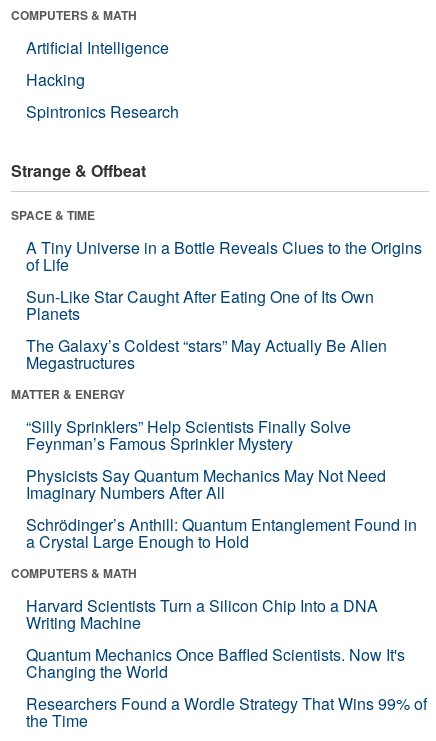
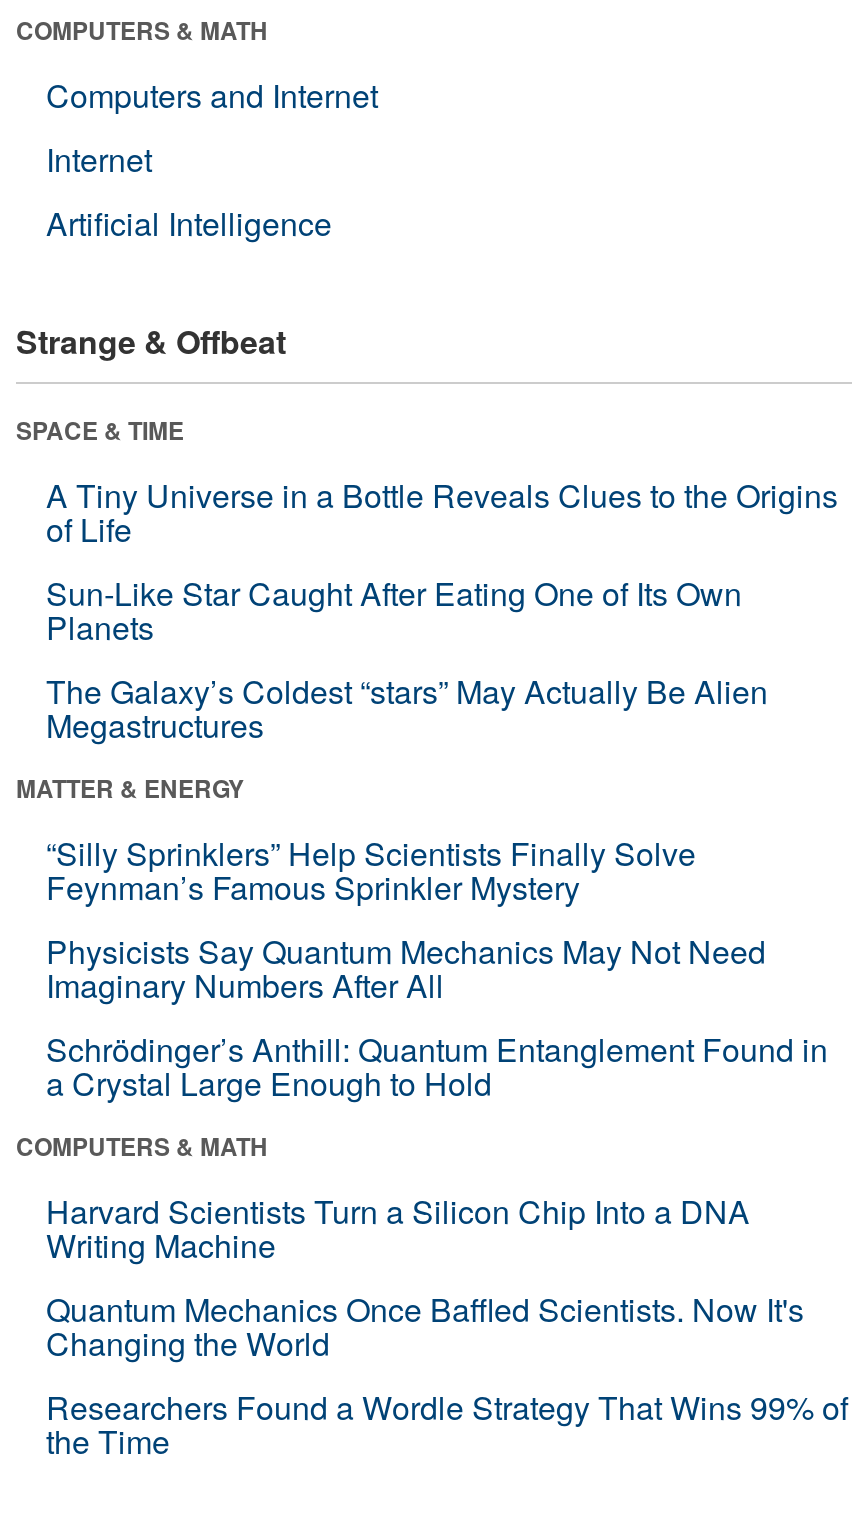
+ Computers and Internet
+ Internet

moved down: Artificial Intelligence

- Hacking
- Spintronics Research
